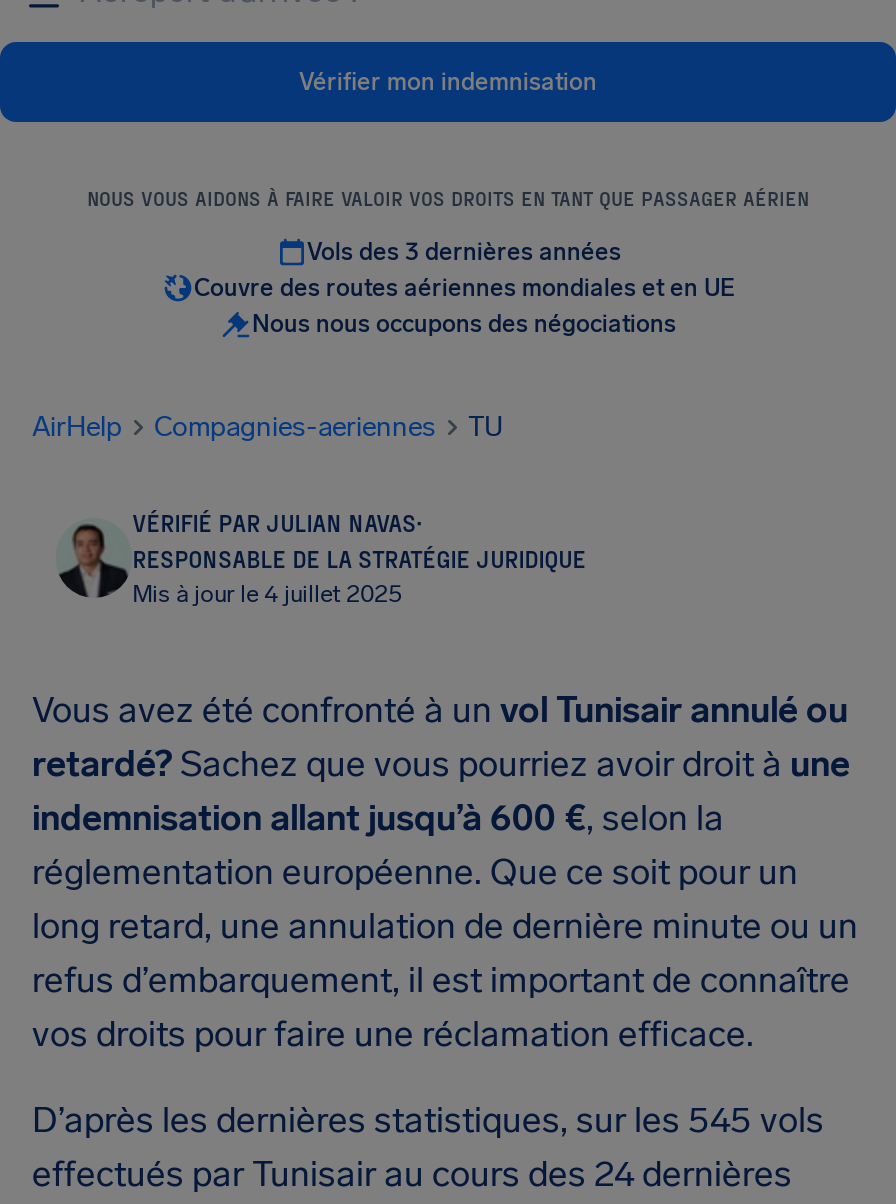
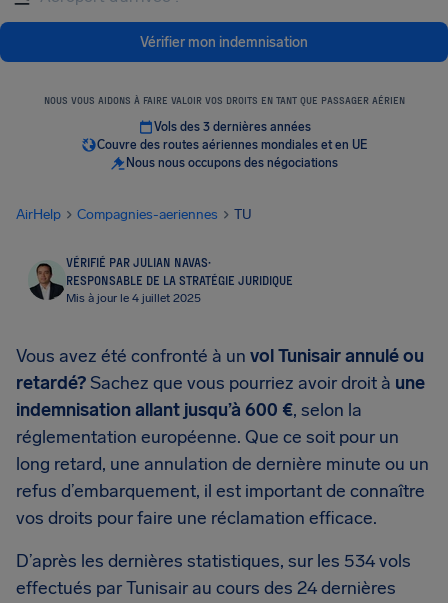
- D’après les dernières statistiques, sur les 545 vols
+ D’après les dernières statistiques, sur les 534 vols
